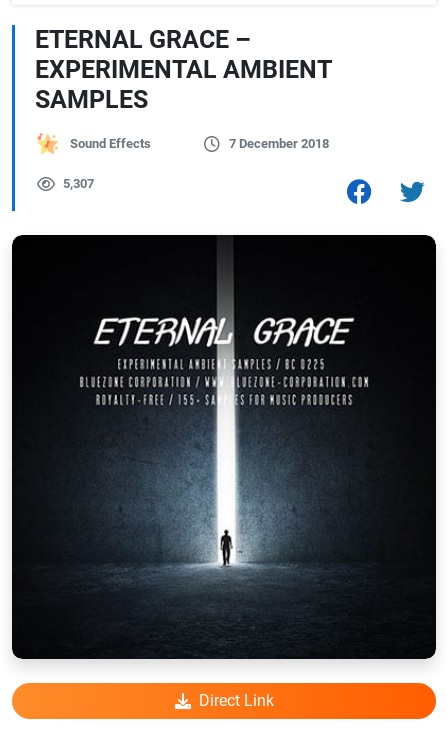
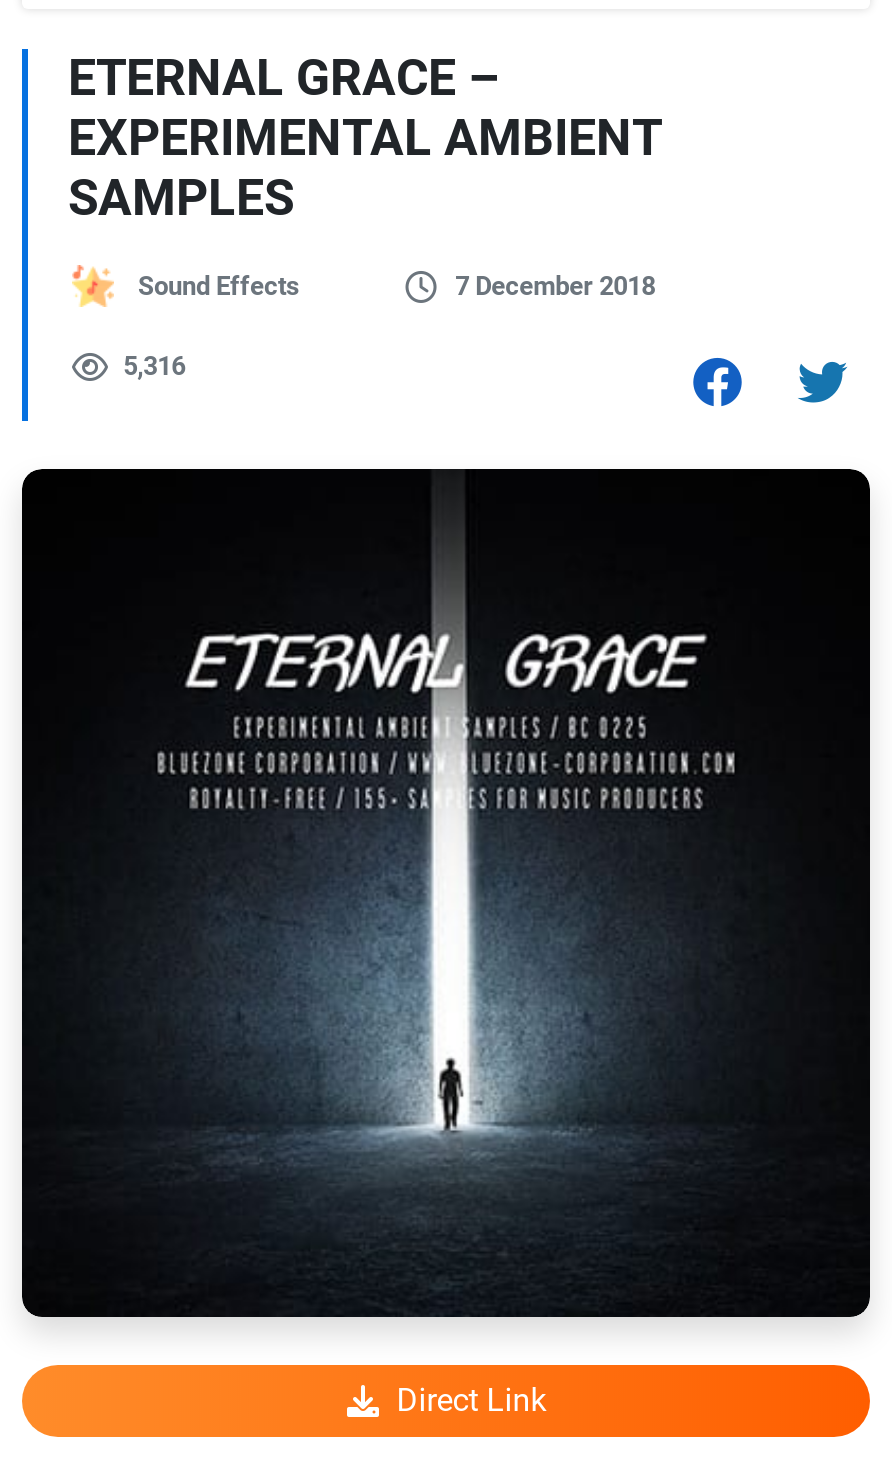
- 5,307
+ 5,316
